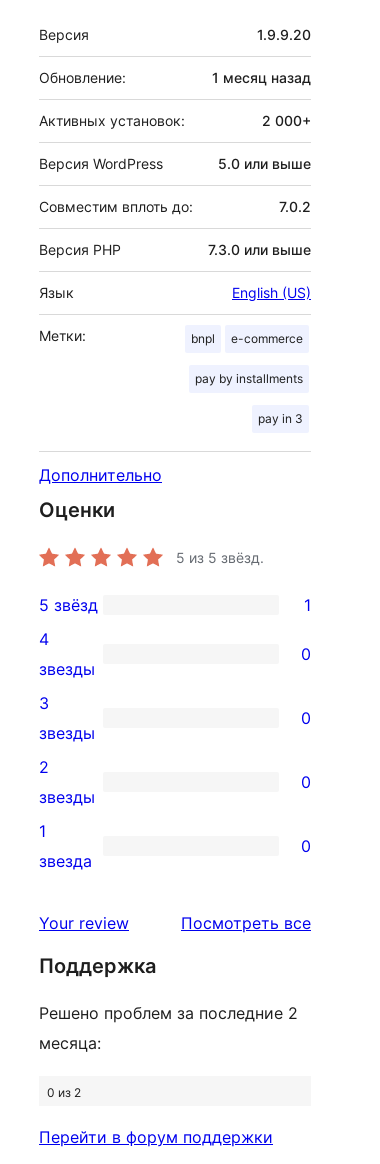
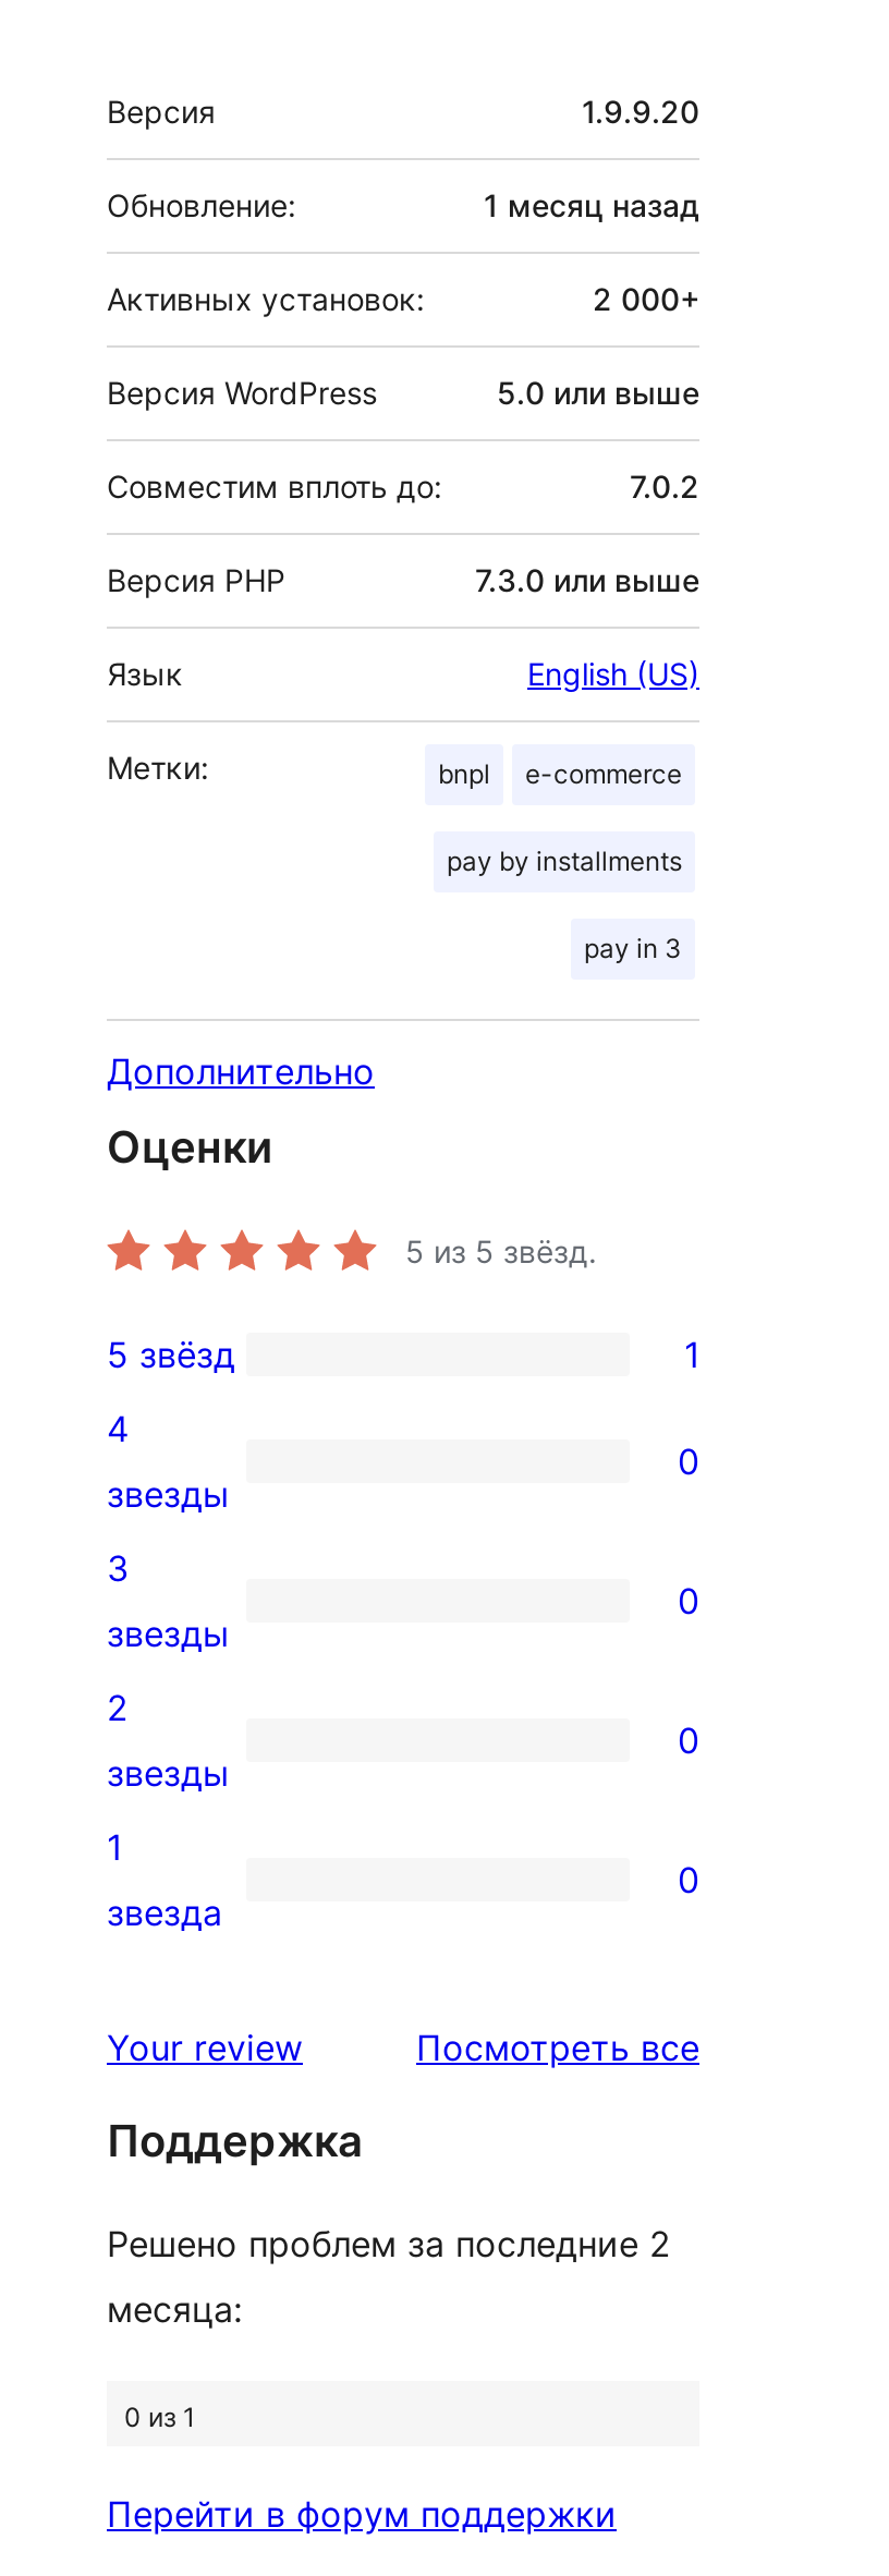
- 0 из 2
+ 0 из 1
